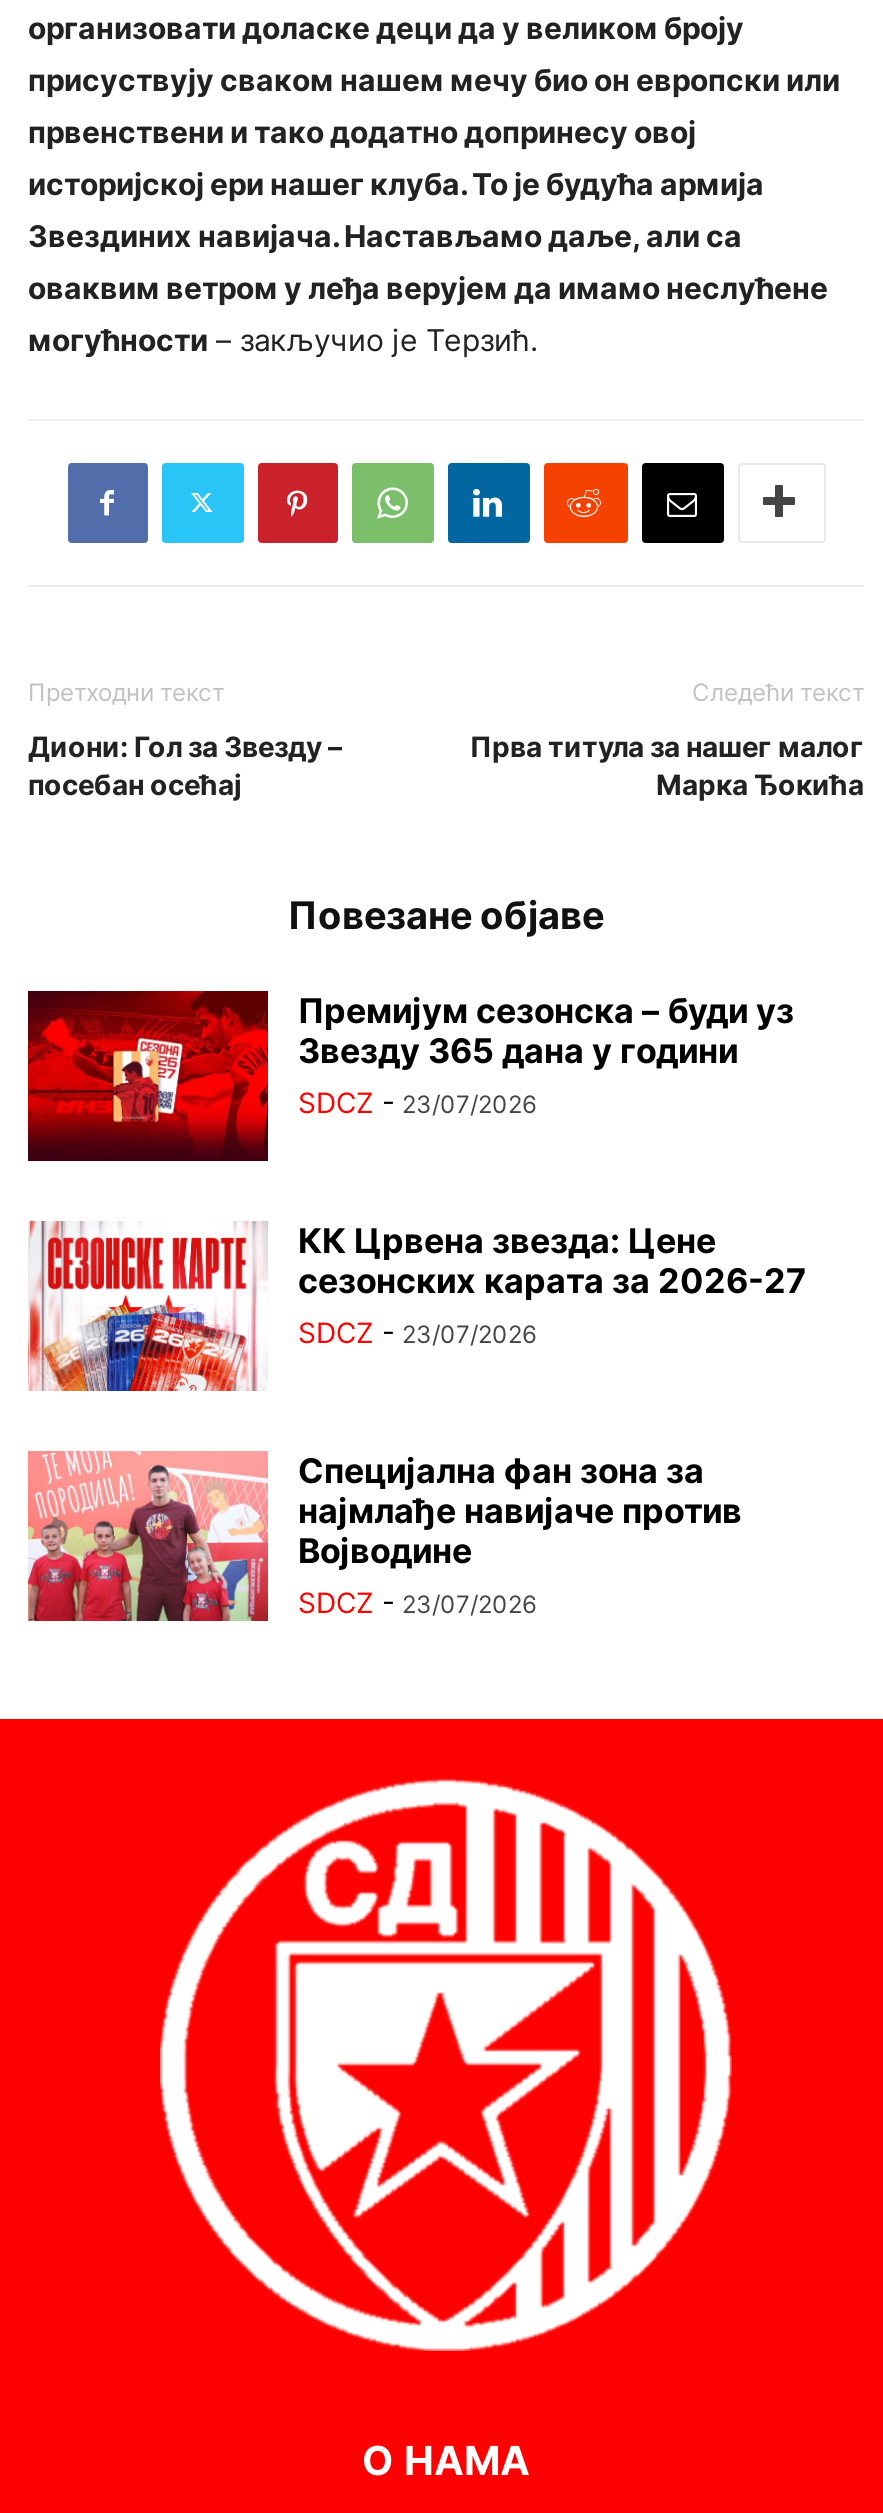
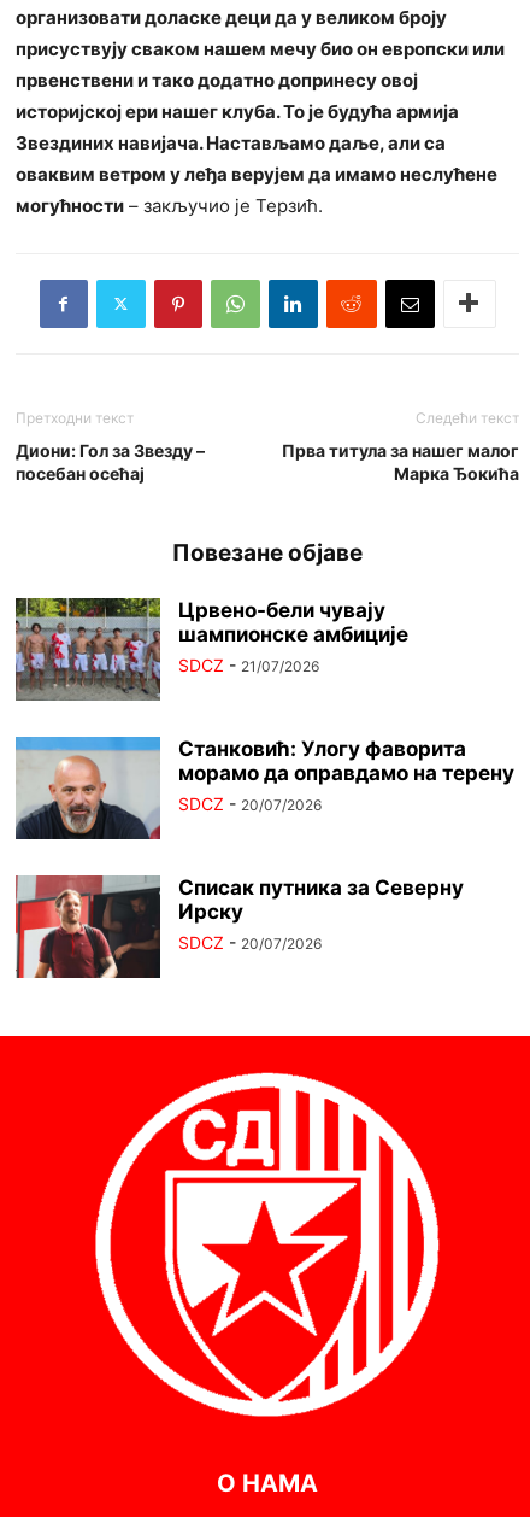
- [image]
- Премијум сезонска – буди уз
- Звезду 365 дана у години
- SDCZ - 23/07/2026
+ [image]
+ Црвено-бели чувају
+ шампионске амбиције
+ SDCZ - 21/07/2026

- [image]
- КК Црвена звезда: Цене
- сезонских карата за 2026-27
- SDCZ - 23/07/2026
+ [image]
+ Станковић: Улогу фаворита
+ морамо да оправдамо на терену
+ SDCZ - 20/07/2026

- [image]
- Специјална фан зона за
- најмлађе навијаче против
- Војводине
- SDCZ - 23/07/2026
+ [image]
+ Списак путника за Северну
+ Ирску
+ SDCZ - 20/07/2026
